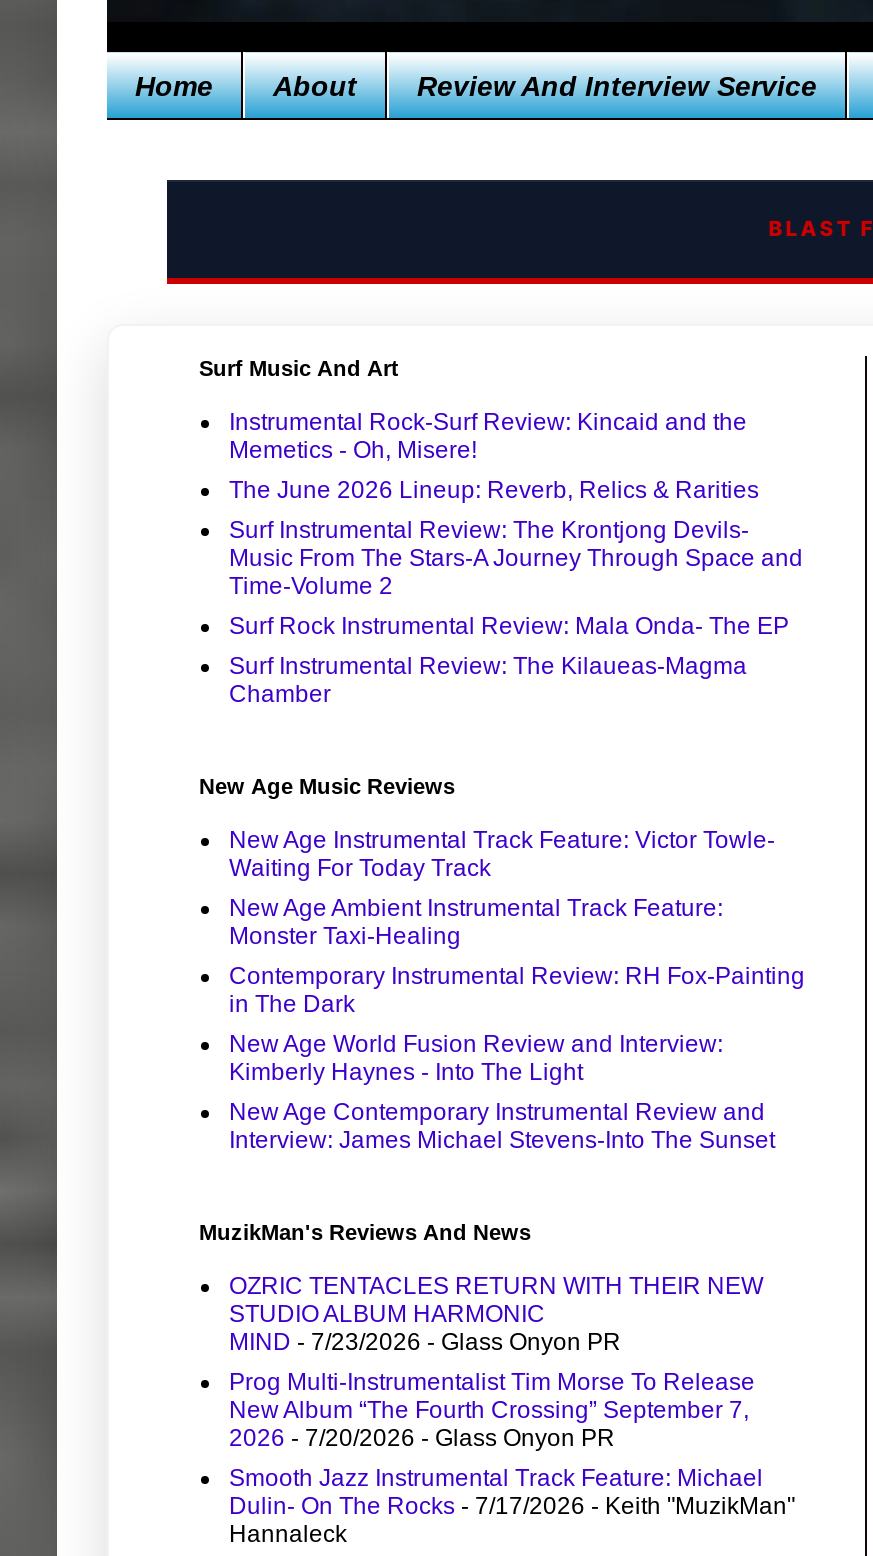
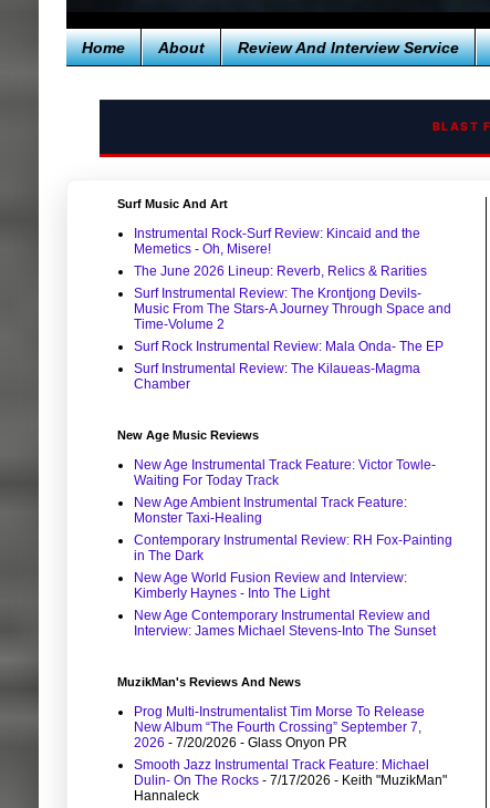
- OZRIC TENTACLES RETURN WITH THEIR NEW
- STUDIO ALBUM HARMONIC
- MIND - 7/23/2026 - Glass Onyon PR
